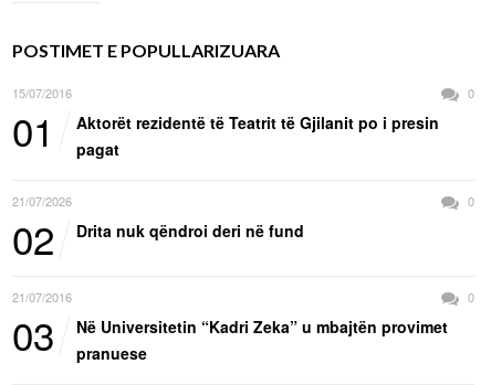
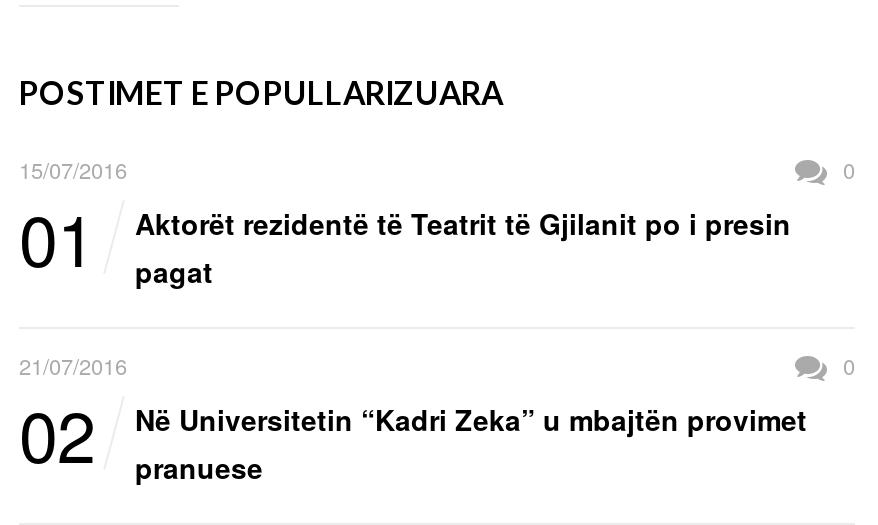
- 21/07/2026
+ 21/07/2016

- Drita nuk qëndroi deri në fund
- 21/07/2016
- 0
- 03
